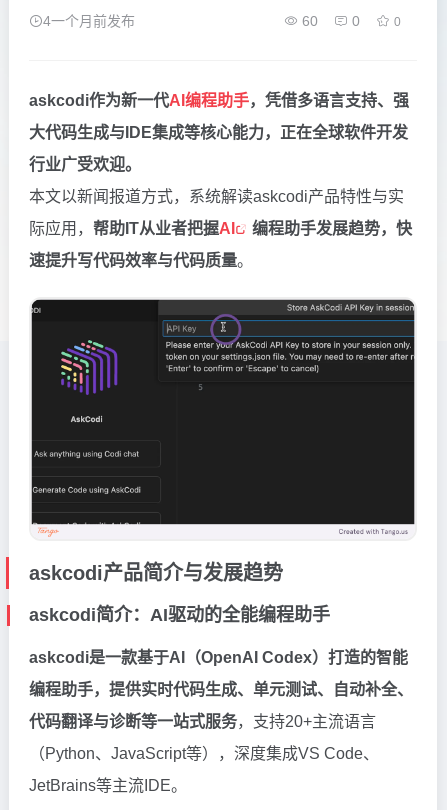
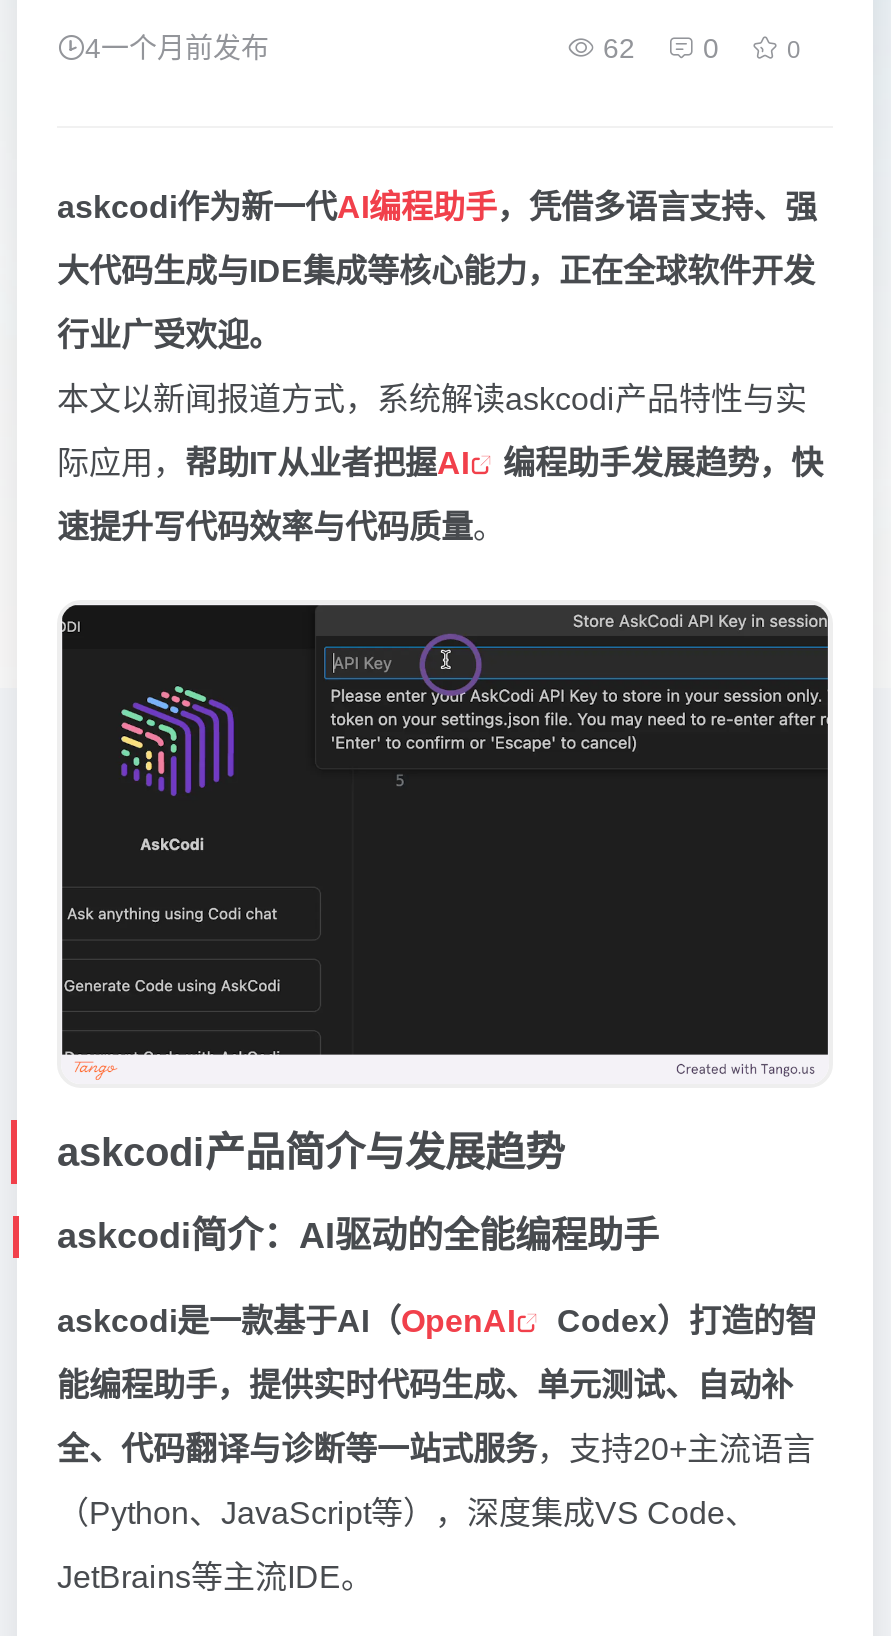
- 60 0
+ 62 0
